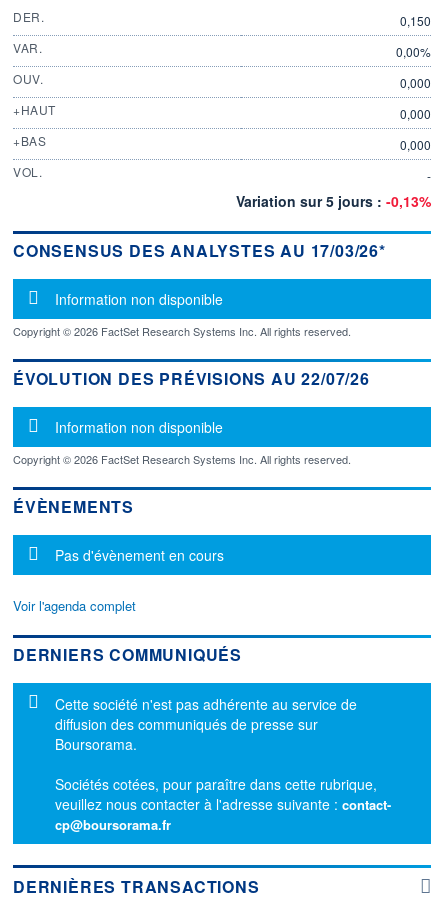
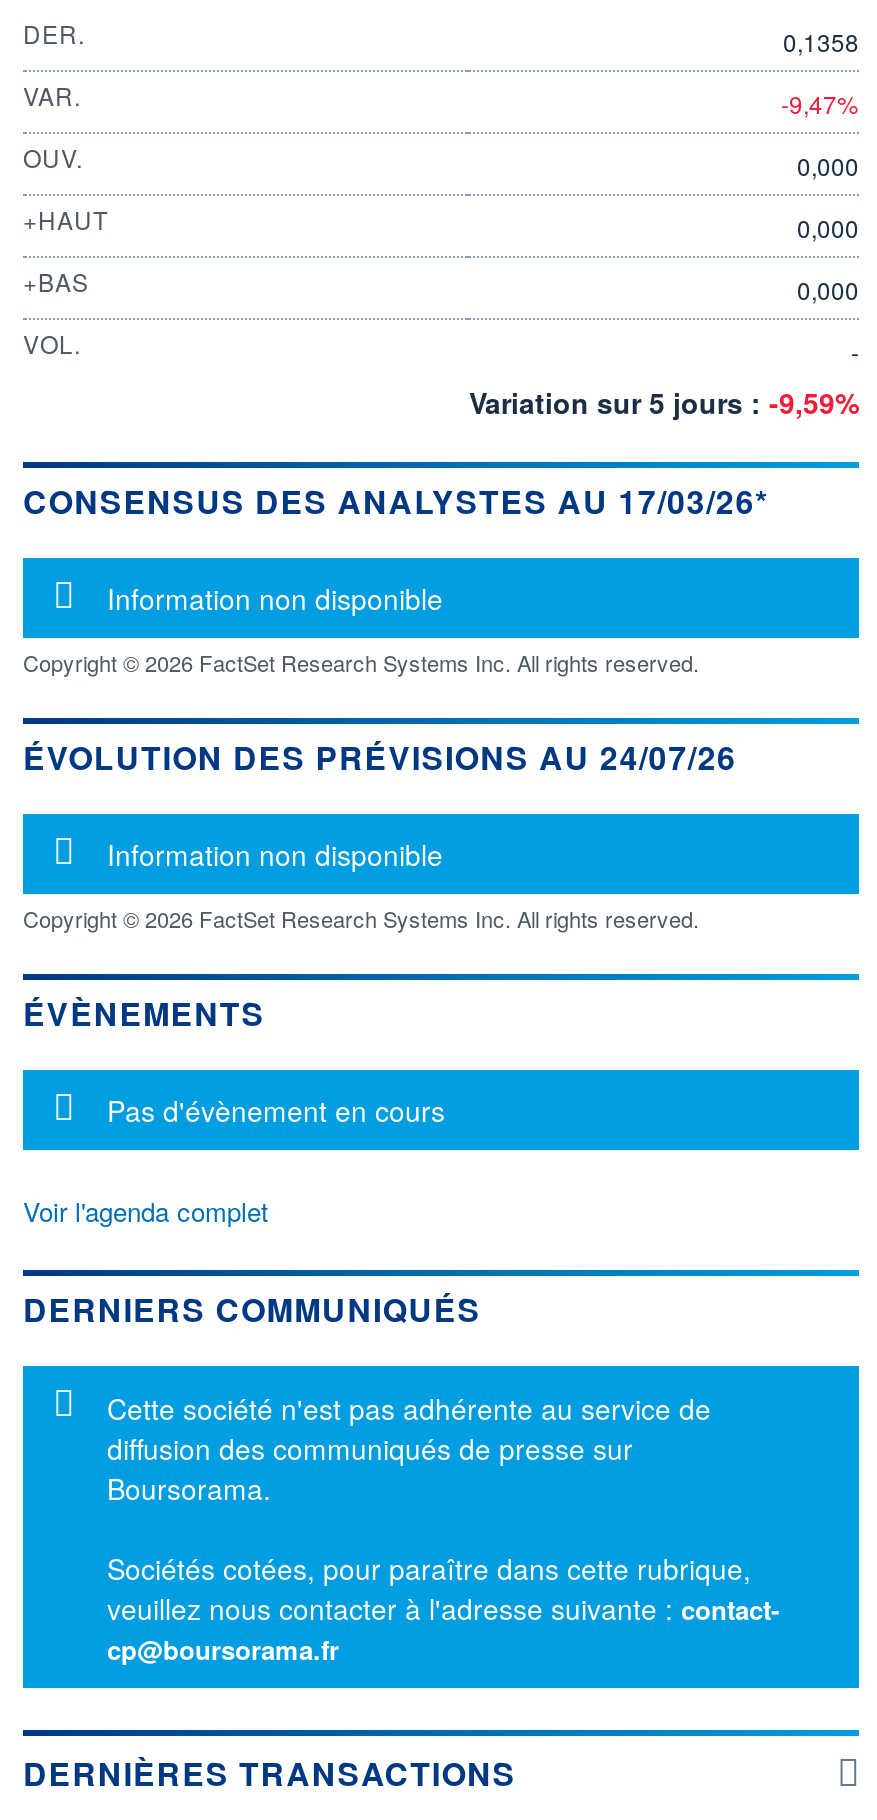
- 0,150
+ 0,1358

- 0,00%
+ -9,47%

- Variation sur 5 jours : -0,13%
+ Variation sur 5 jours : -9,59%

- ÉVOLUTION DES PRÉVISIONS AU 22/07/26
+ ÉVOLUTION DES PRÉVISIONS AU 24/07/26
